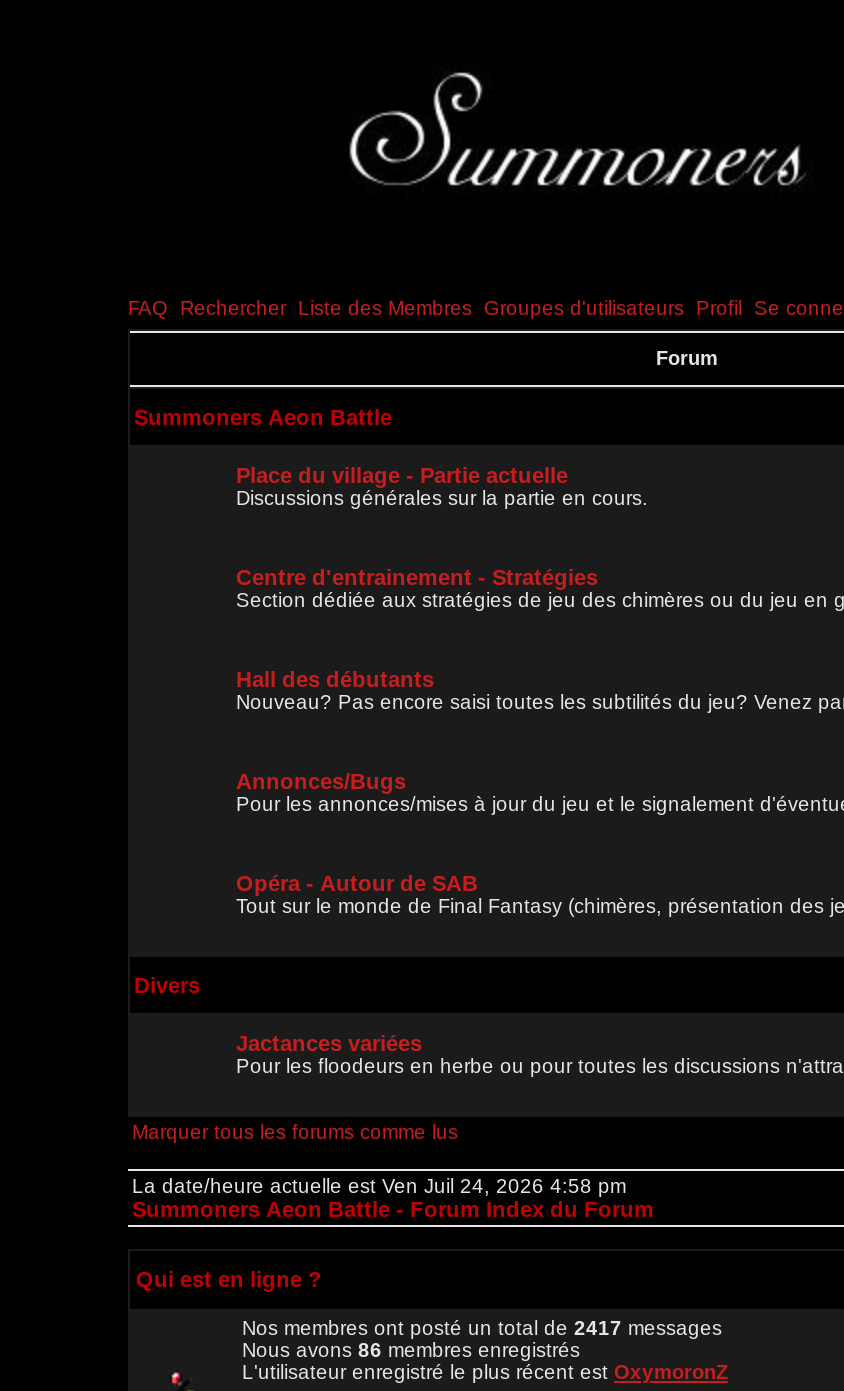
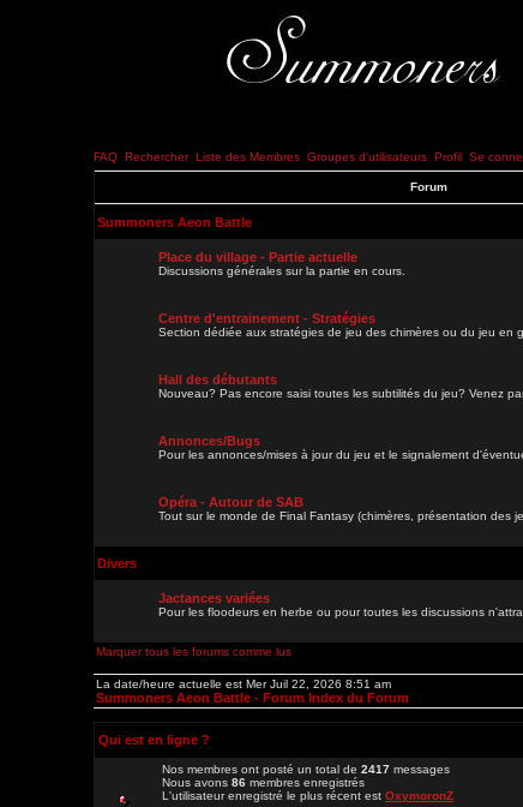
- La date/heure actuelle est Ven Juil 24, 2026 4:58 pm
+ La date/heure actuelle est Mer Juil 22, 2026 8:51 am
